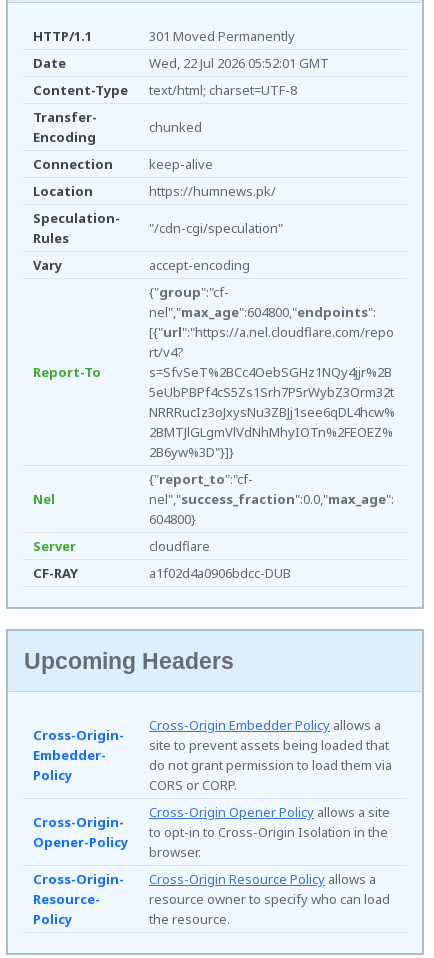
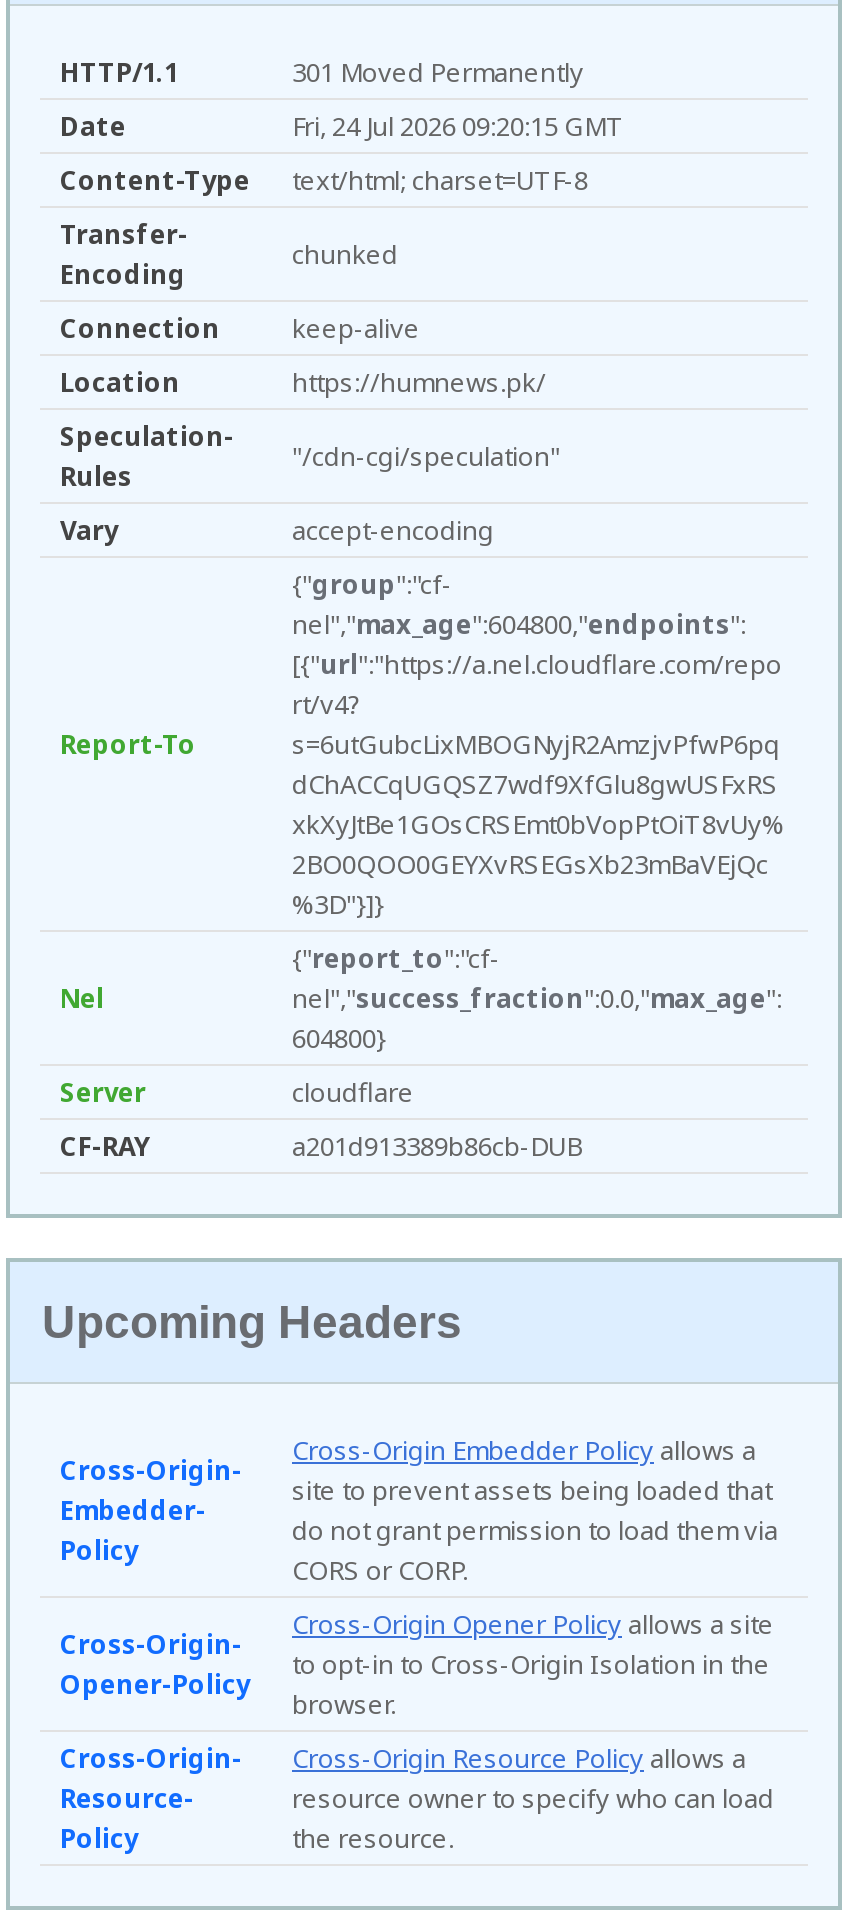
- Wed, 22 Jul 2026 05:52:01 GMT
+ Fri, 24 Jul 2026 09:20:15 GMT

- s=SfvSeT%2BCc4OebSGHz1NQy4jjr%2B
- 5eUbPBPf4cS5Zs1Srh7P5rWybZ3Orm32t
- NRRRucIz3oJxysNu3ZBJj1see6qDL4hcw%
- 2BMTJlGLgmVlVdNhMhyIOTn%2FEOEZ%
- 2B6yw%3D"}]}
+ s=6utGubcLixMBOGNyjR2AmzjvPfwP6pq
+ dChACCqUGQSZ7wdf9XfGlu8gwUSFxRS
+ xkXyJtBe1GOsCRSEmt0bVopPtOiT8vUy%
+ 2BO0QOO0GEYXvRSEGsXb23mBaVEjQc
+ %3D"}]}

- a1f02d4a0906bdcc-DUB
+ a201d913389b86cb-DUB
